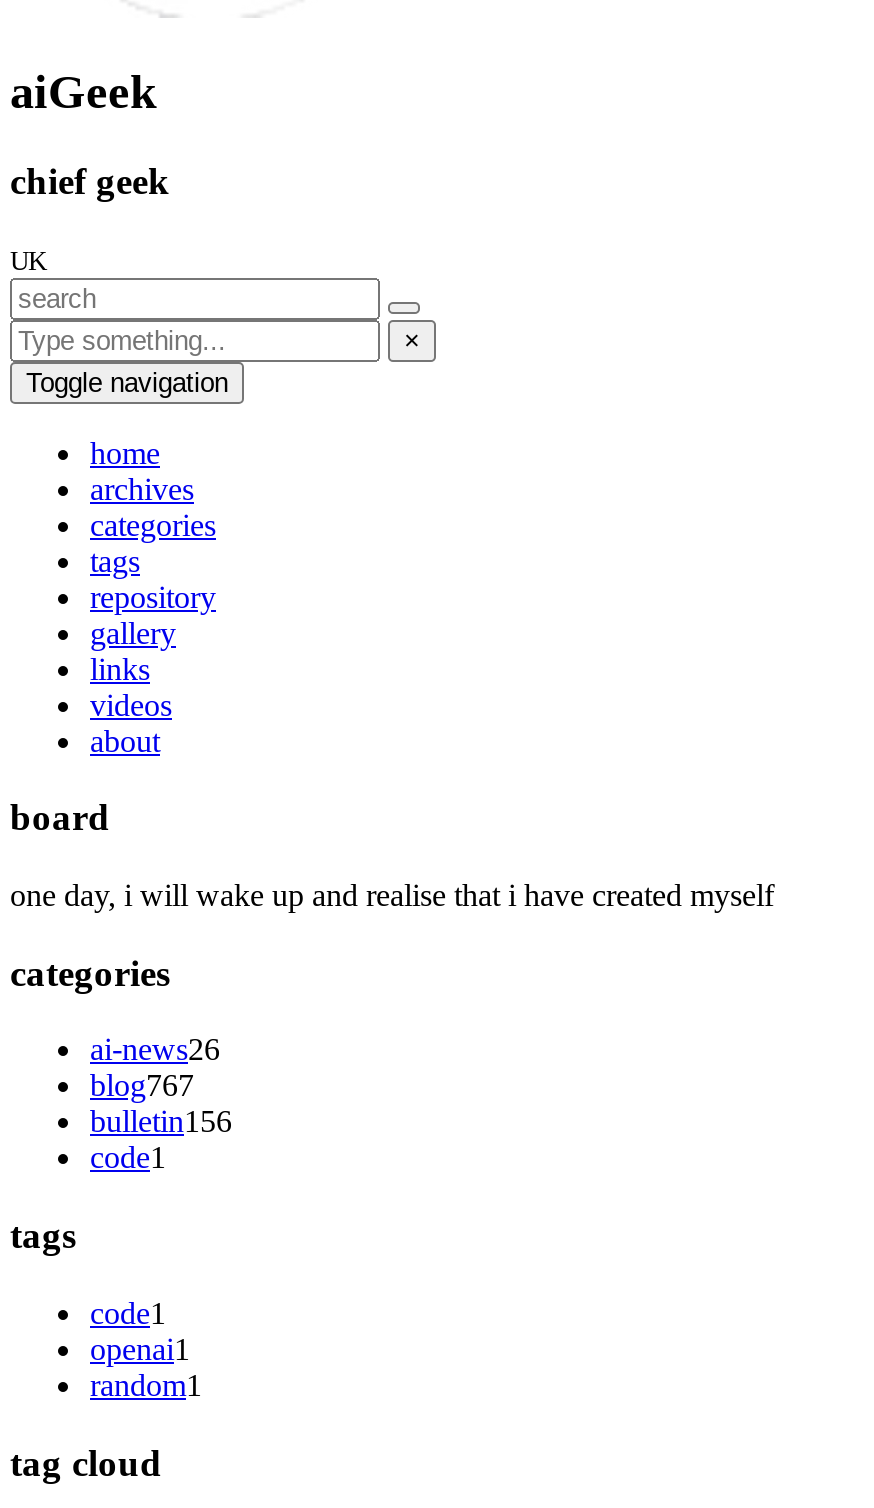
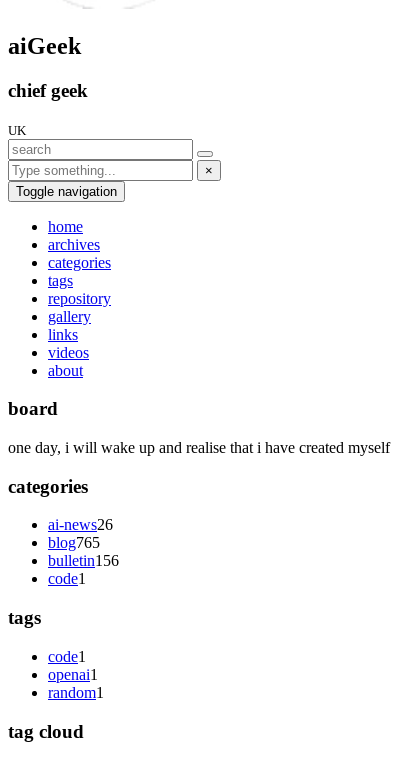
- blog767
+ blog765
